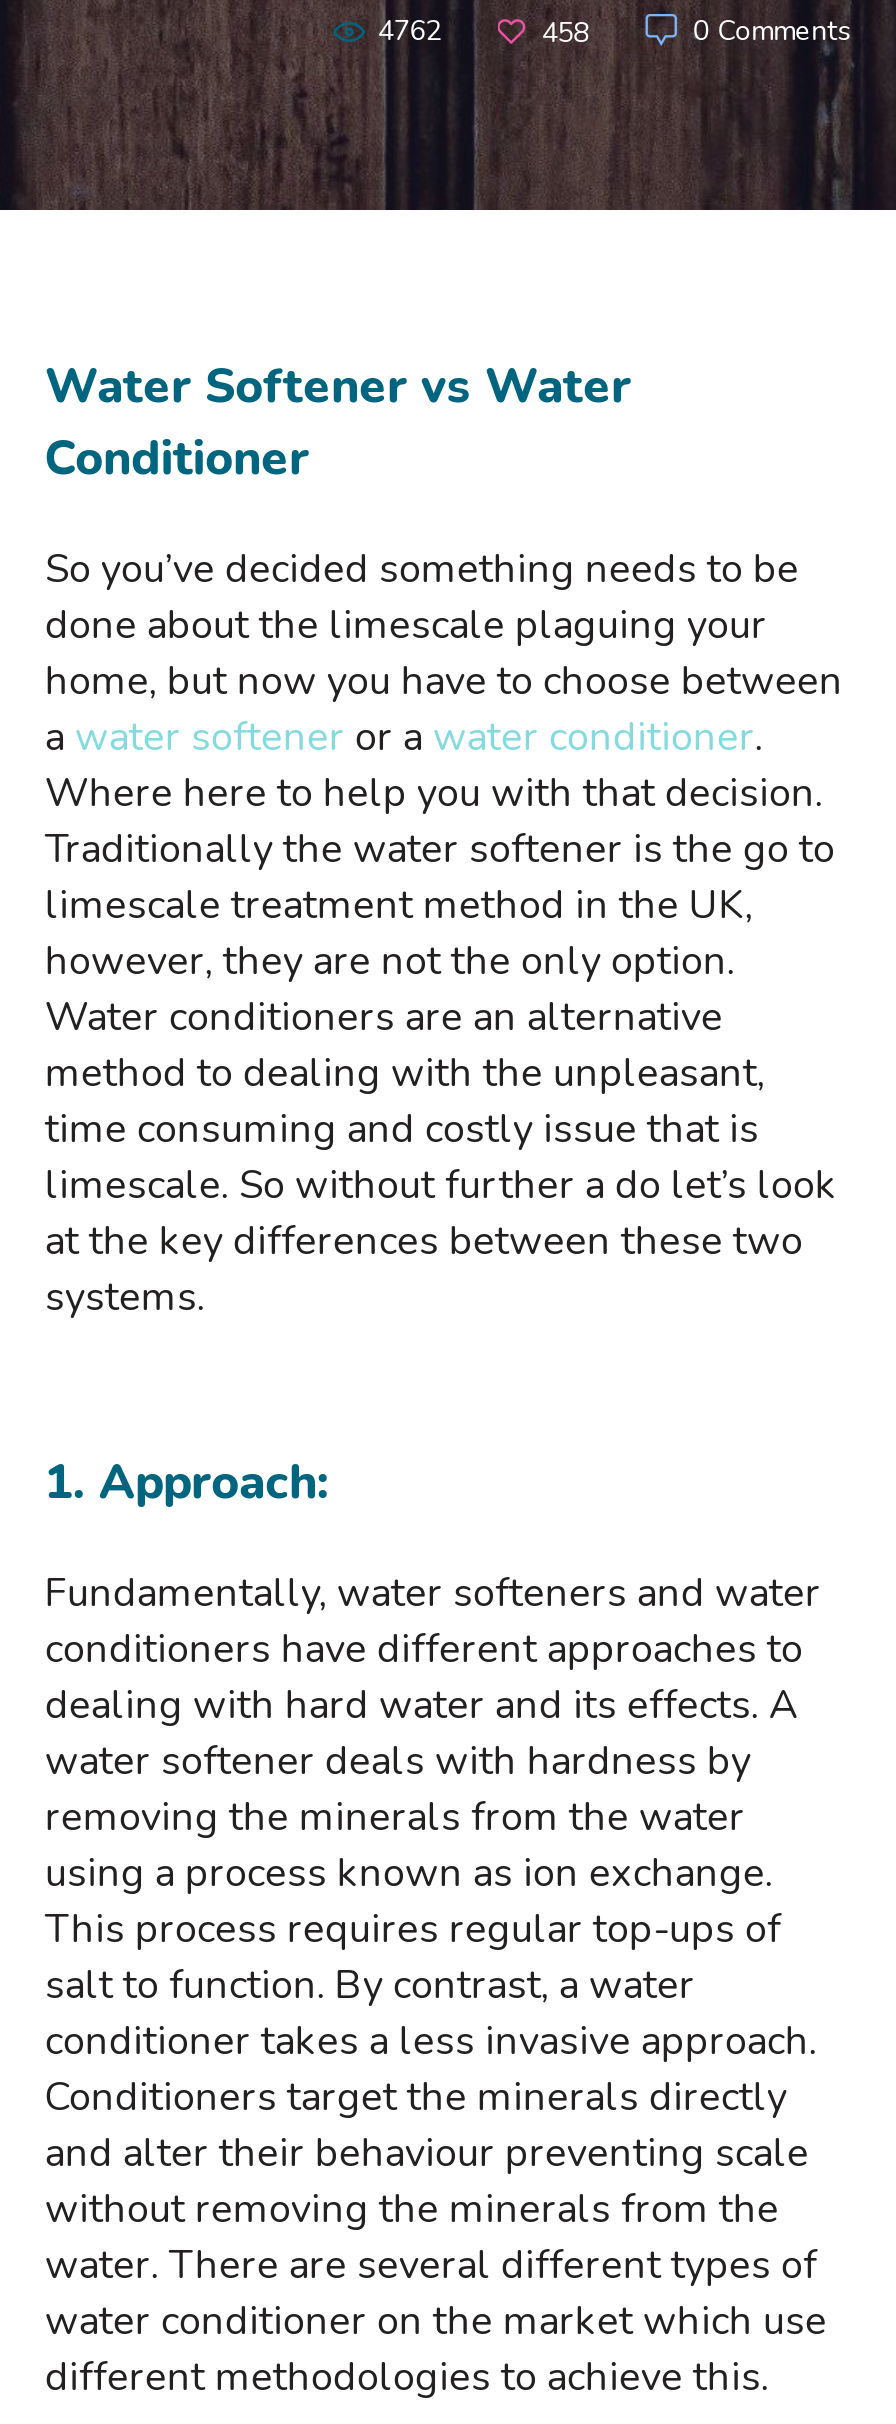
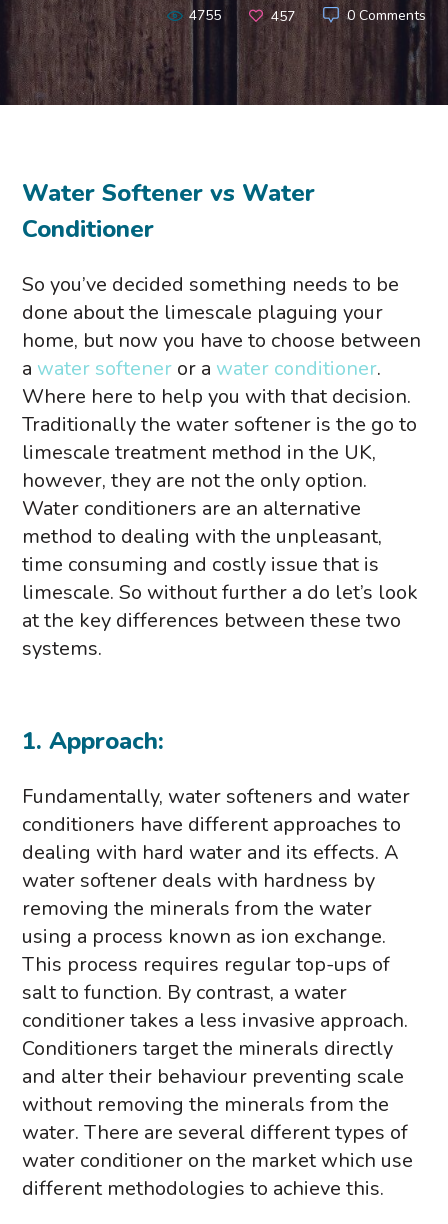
- 4762
+ 4755

- 458
+ 457
